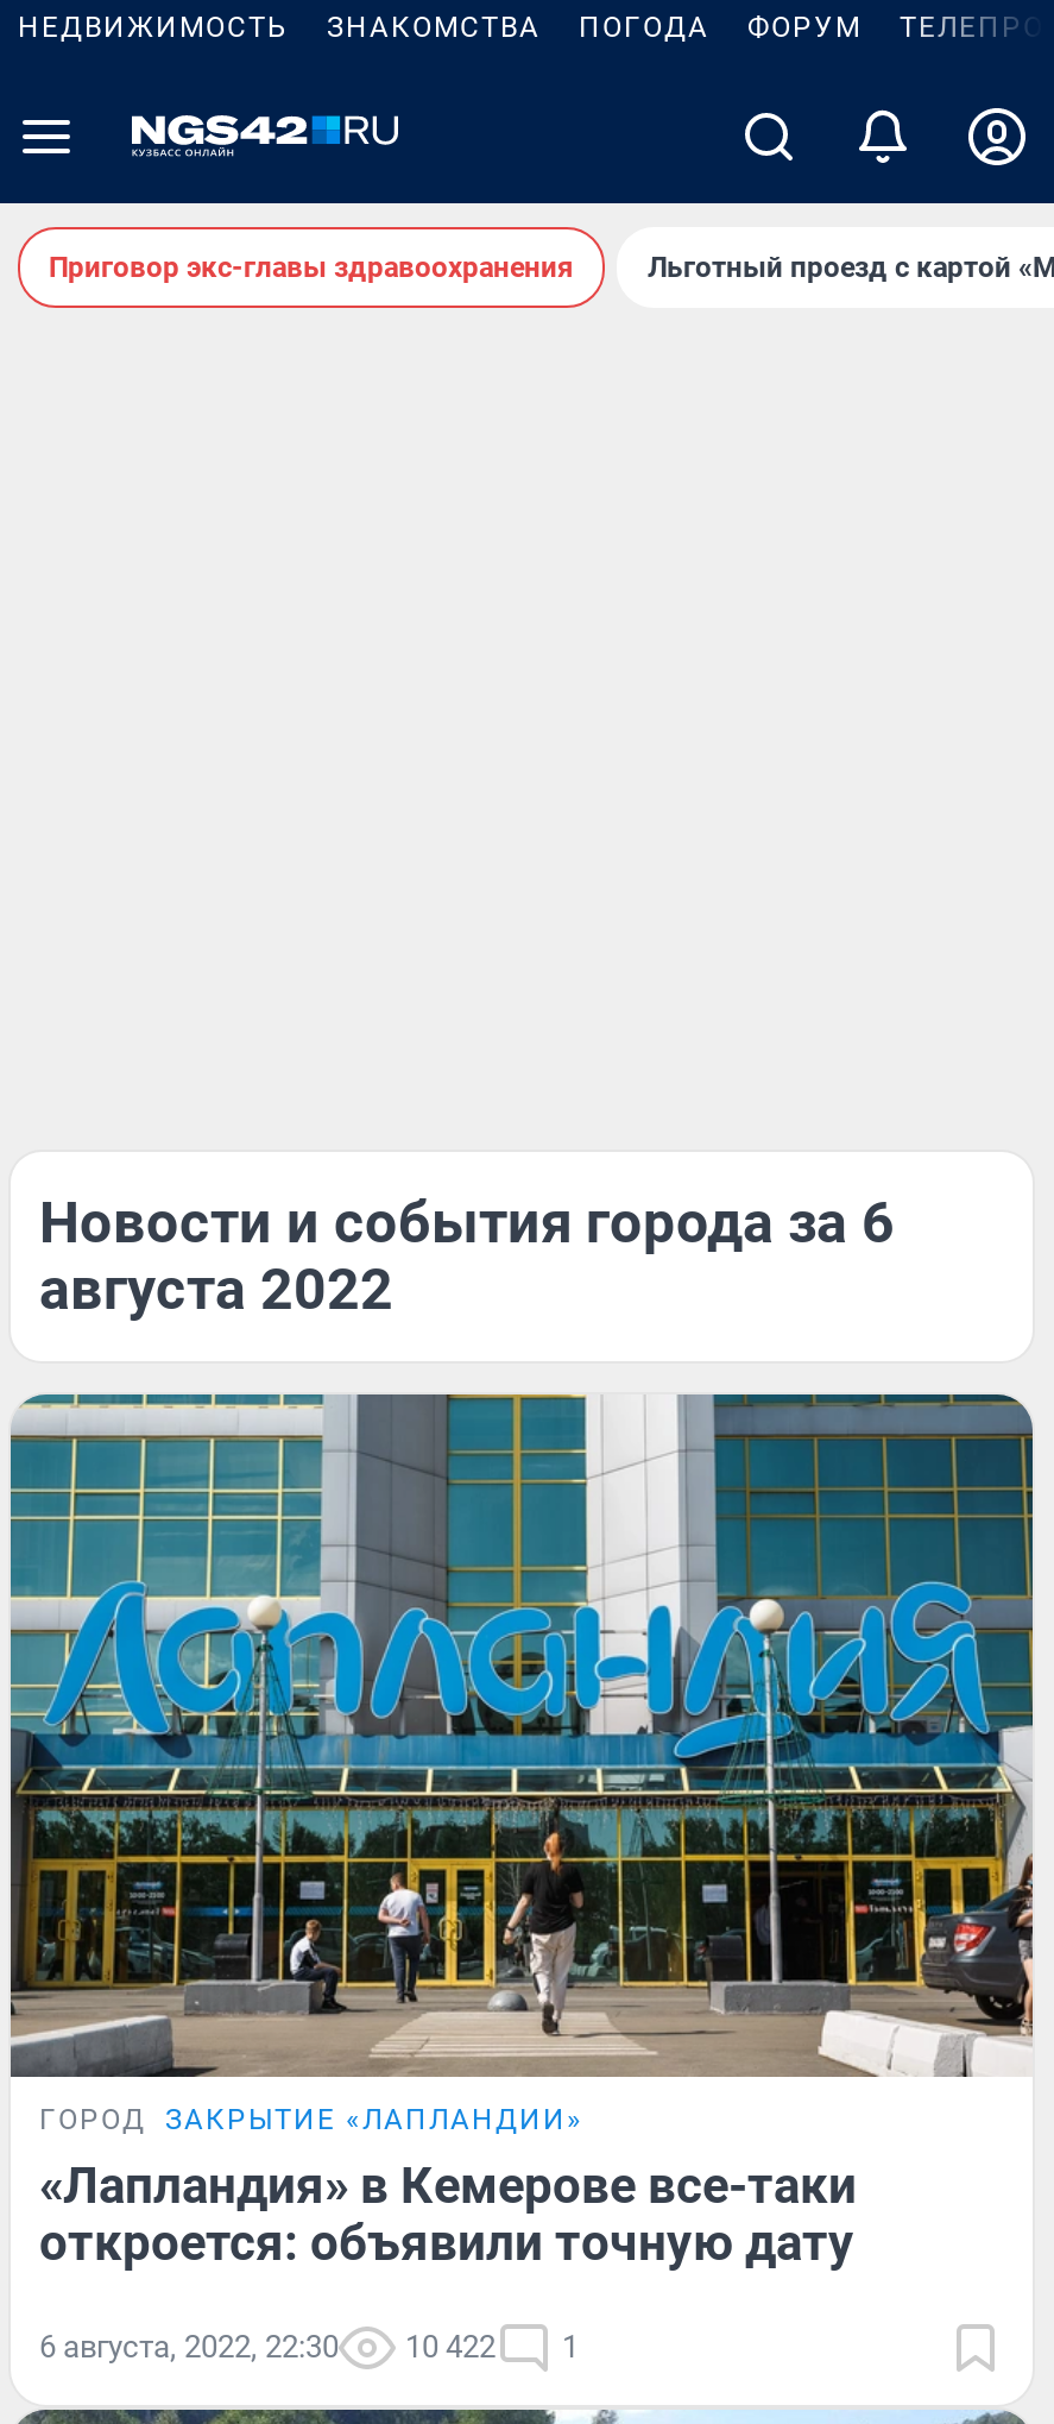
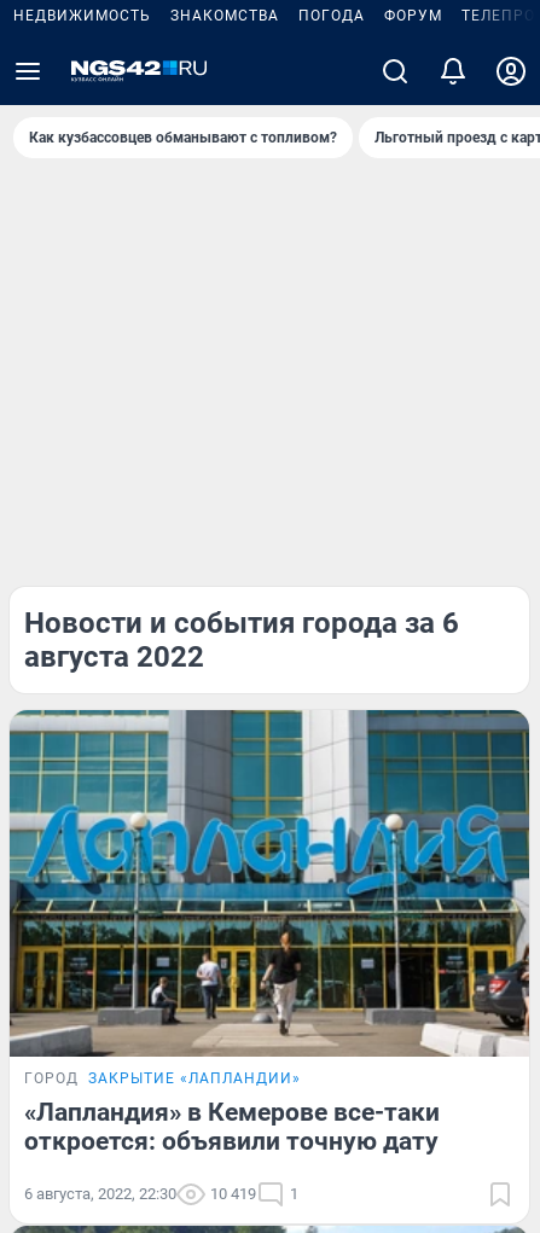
- Приговор экс-главы здравоохранения
+ Как кузбассовцев обманывают с топливом?

- 10 422
+ 10 419
